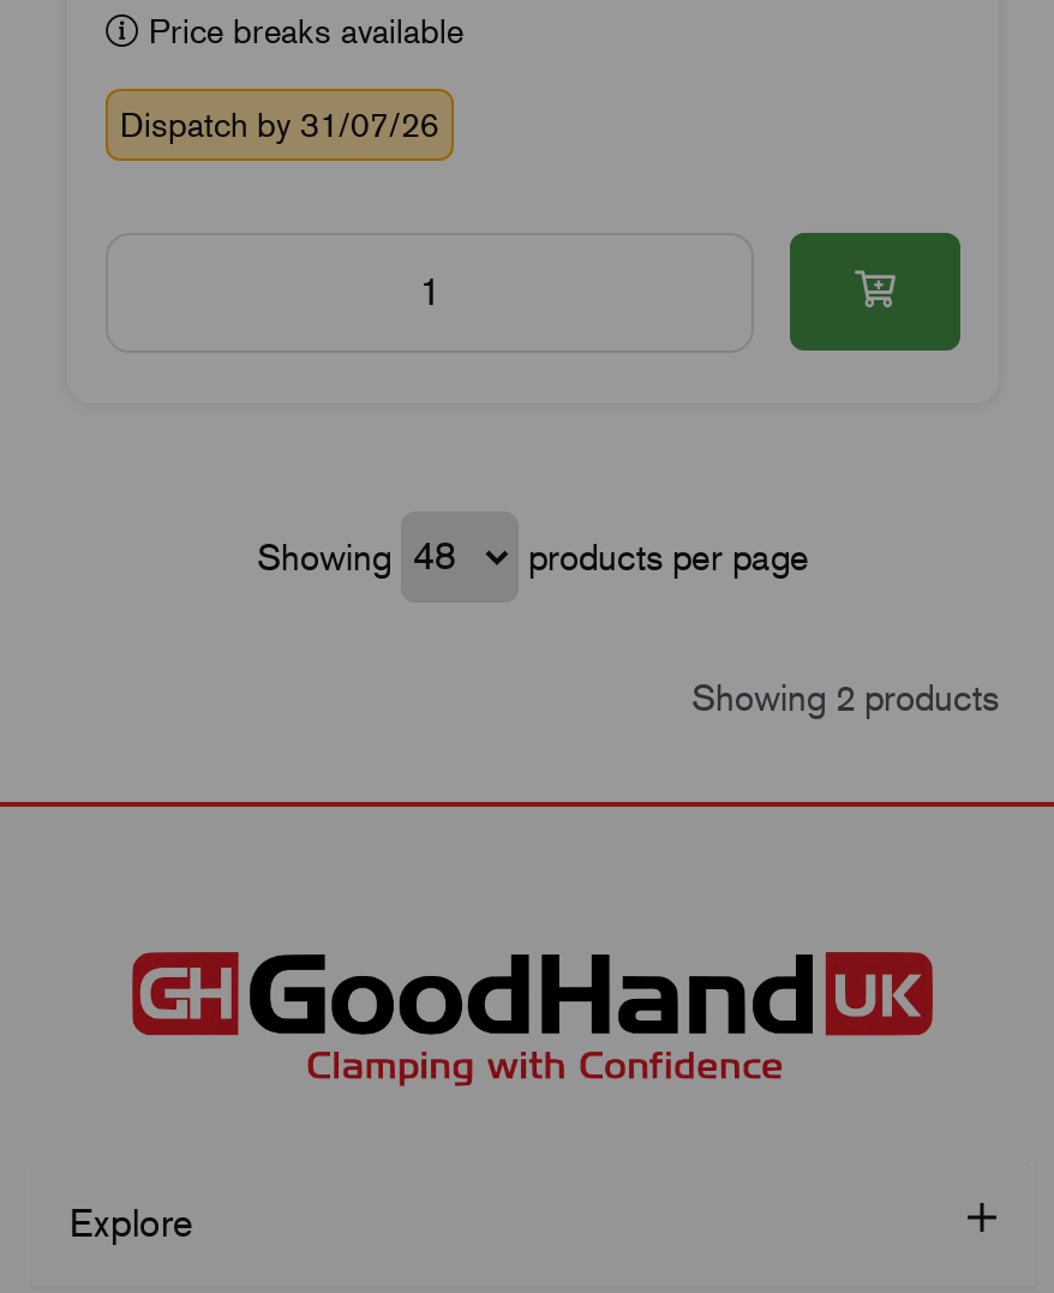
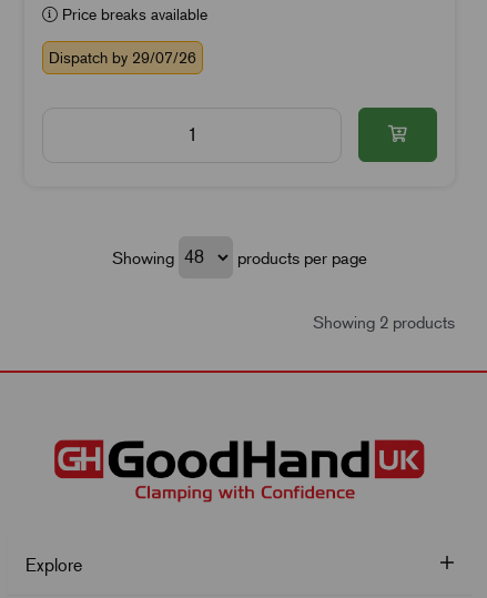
- Dispatch by 31/07/26
+ Dispatch by 29/07/26
